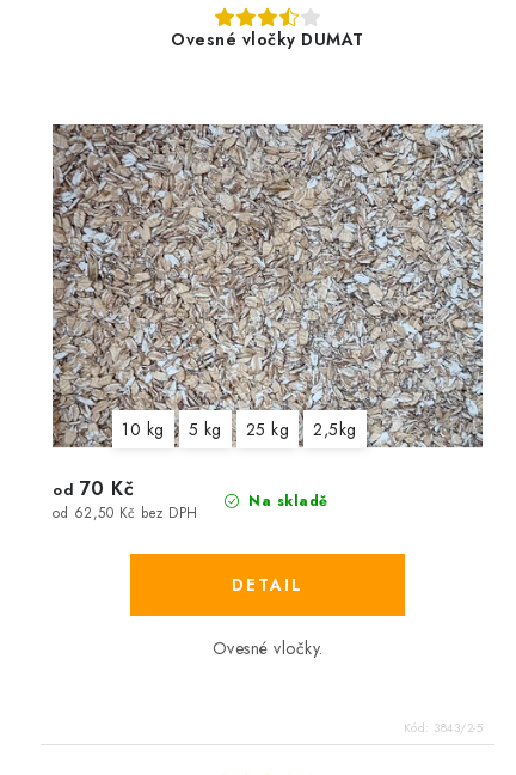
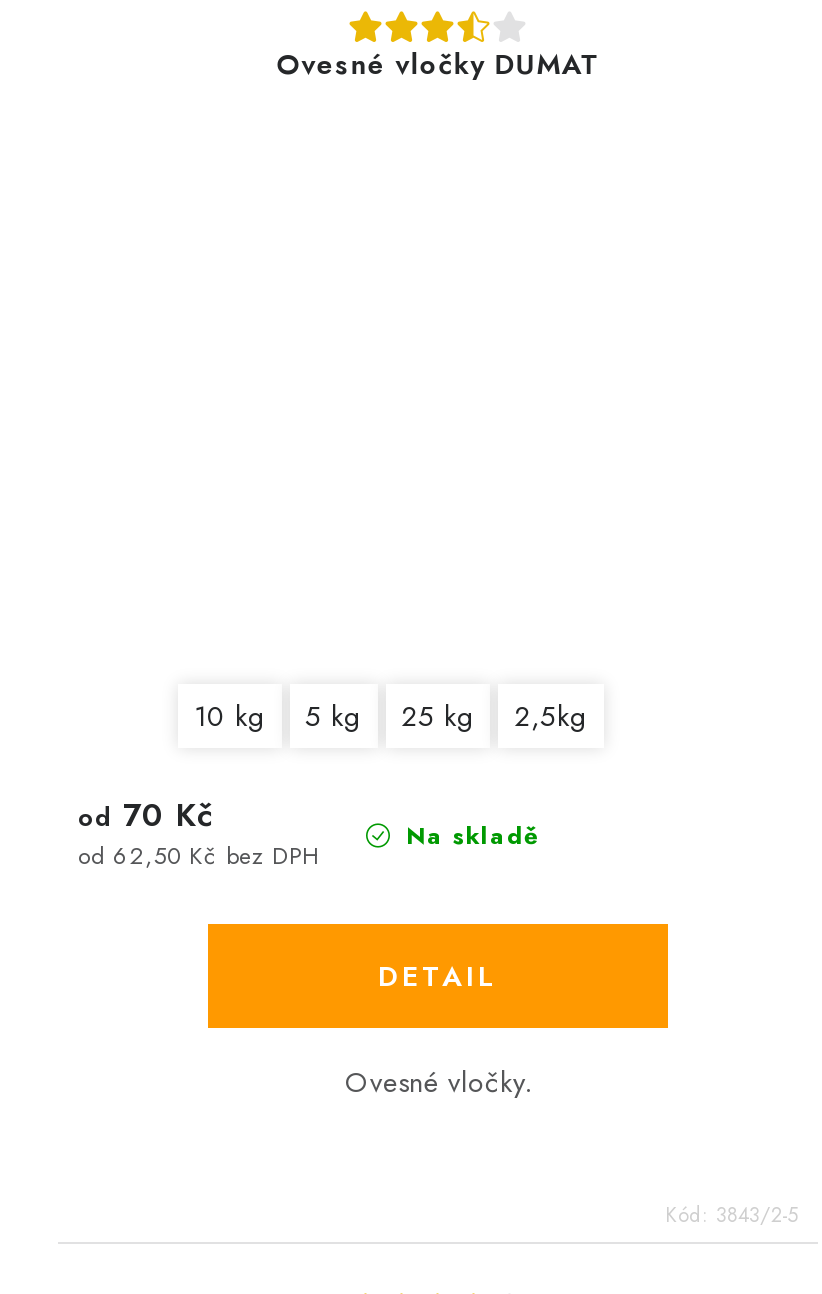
- [image]
